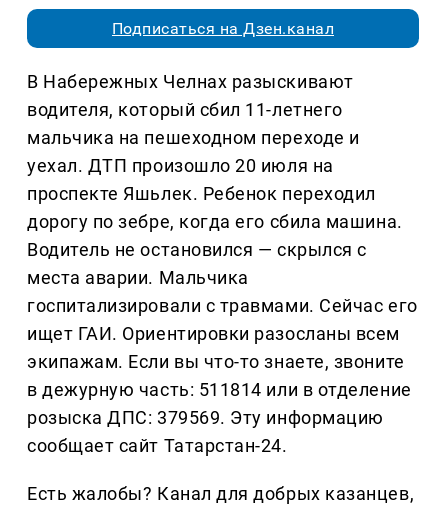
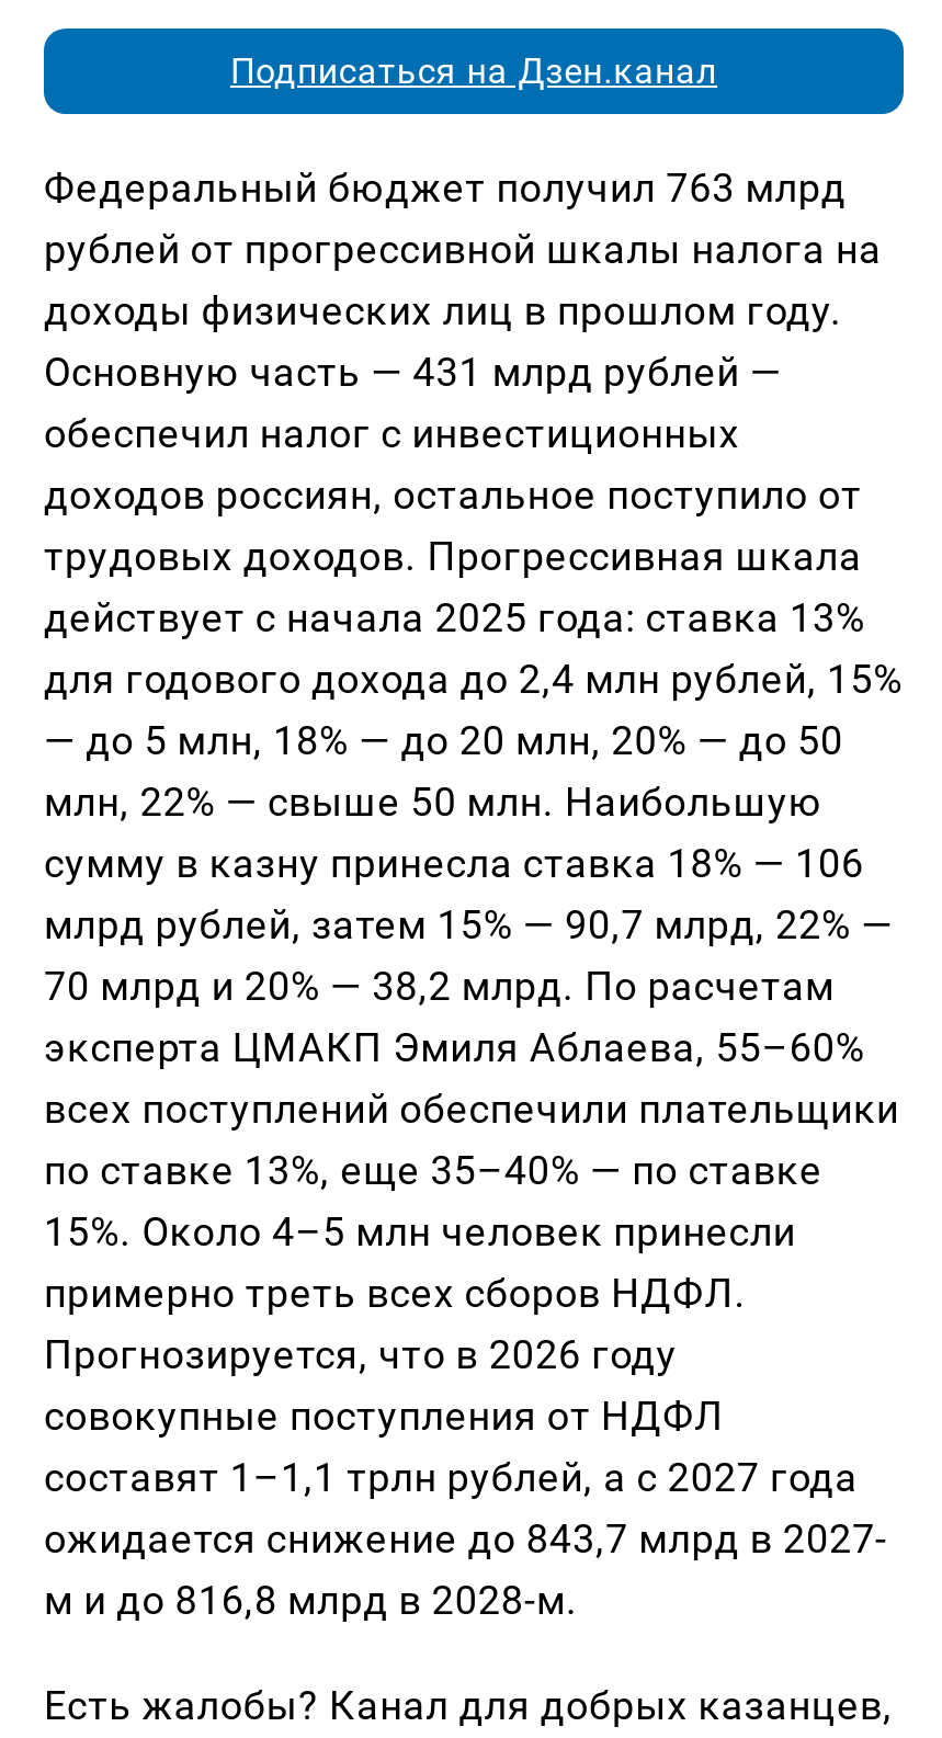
- В Набережных Челнах разыскивают
- водителя, который сбил 11-летнего
- мальчика на пешеходном переходе и
- уехал. ДТП произошло 20 июля на
- проспекте Яшьлек. Ребенок переходил
- дорогу по зебре, когда его сбила машина.
- Водитель не остановился — скрылся с
- места аварии. Мальчика
- госпитализировали с травмами. Сейчас его
- ищет ГАИ. Ориентировки разосланы всем
- экипажам. Если вы что-то знаете, звоните
- в дежурную часть: 511814 или в отделение
- розыска ДПС: 379569. Эту информацию
- сообщает сайт Татарстан-24.
+ Федеральный бюджет получил 763 млрд
+ рублей от прогрессивной шкалы налога на
+ доходы физических лиц в прошлом году.
+ Основную часть — 431 млрд рублей —
+ обеспечил налог с инвестиционных
+ доходов россиян, остальное поступило от
+ трудовых доходов. Прогрессивная шкала
+ действует с начала 2025 года: ставка 13%
+ для годового дохода до 2,4 млн рублей, 15%
+ — до 5 млн, 18% — до 20 млн, 20% — до 50
+ млн, 22% — свыше 50 млн. Наибольшую
+ сумму в казну принесла ставка 18% — 106
+ млрд рублей, затем 15% — 90,7 млрд, 22% —
+ 70 млрд и 20% — 38,2 млрд. По расчетам
+ эксперта ЦМАКП Эмиля Аблаева, 55–60%
+ всех поступлений обеспечили плательщики
+ по ставке 13%, еще 35–40% — по ставке
+ 15%. Около 4–5 млн человек принесли
+ примерно треть всех сборов НДФЛ.
+ Прогнозируется, что в 2026 году
+ совокупные поступления от НДФЛ
+ составят 1–1,1 трлн рублей, а с 2027 года
+ ожидается снижение до 843,7 млрд в 2027-
+ м и до 816,8 млрд в 2028-м.
